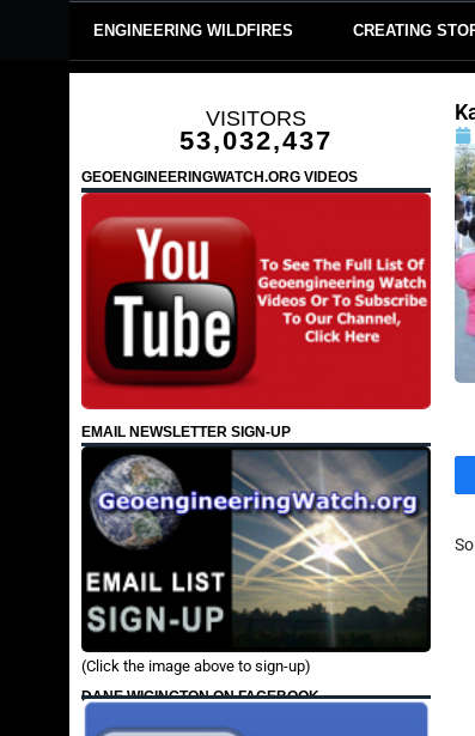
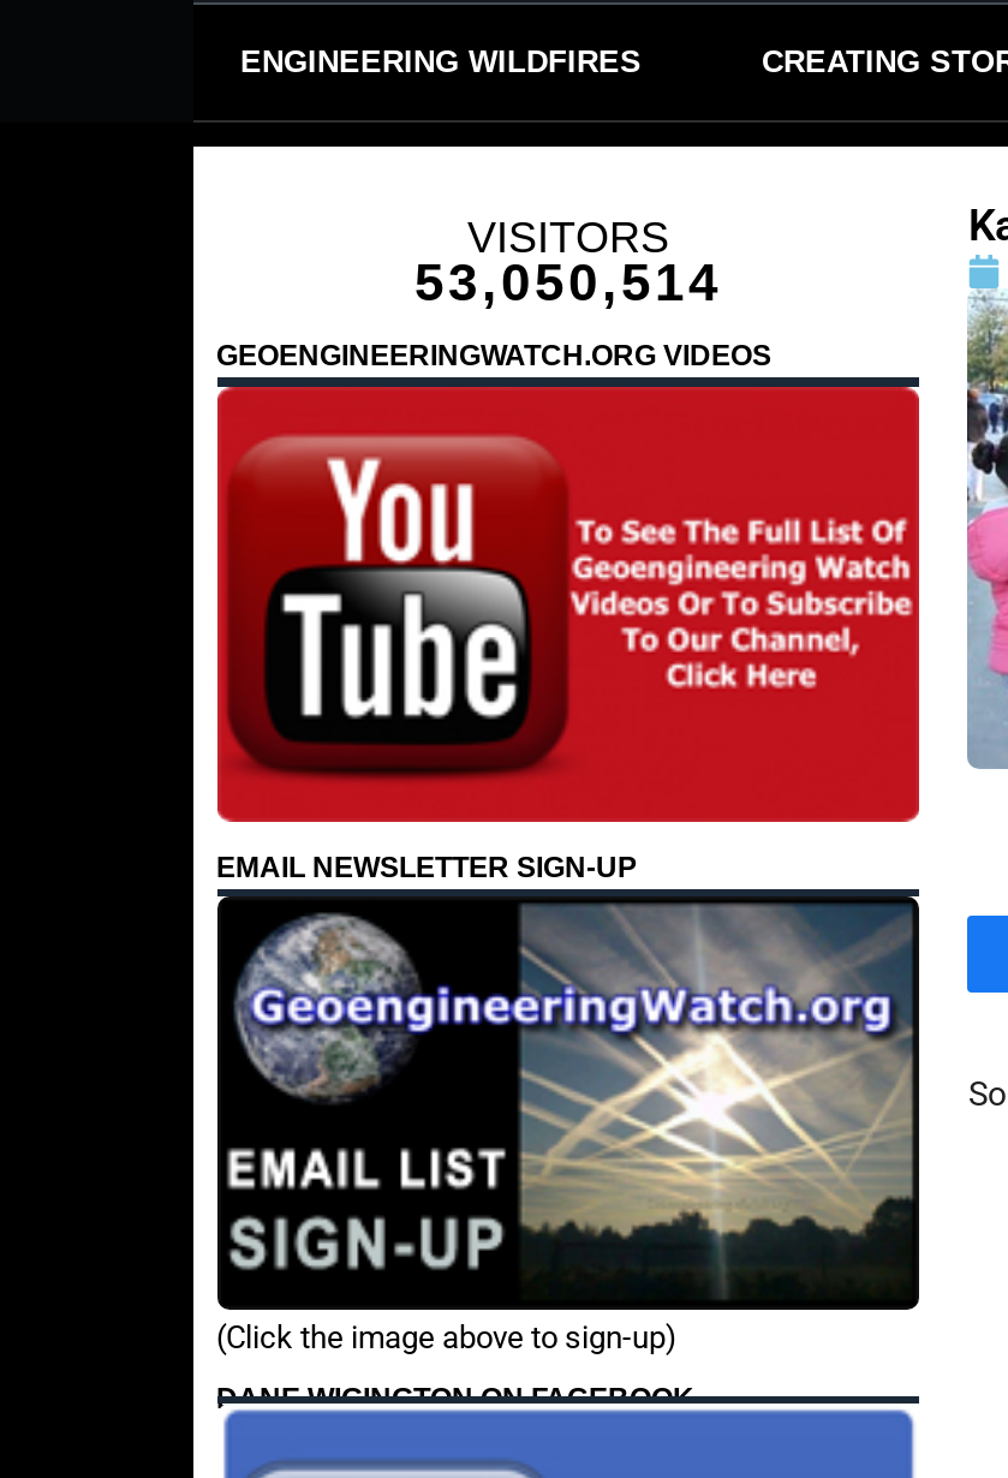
- 53,032,437
+ 53,050,514
